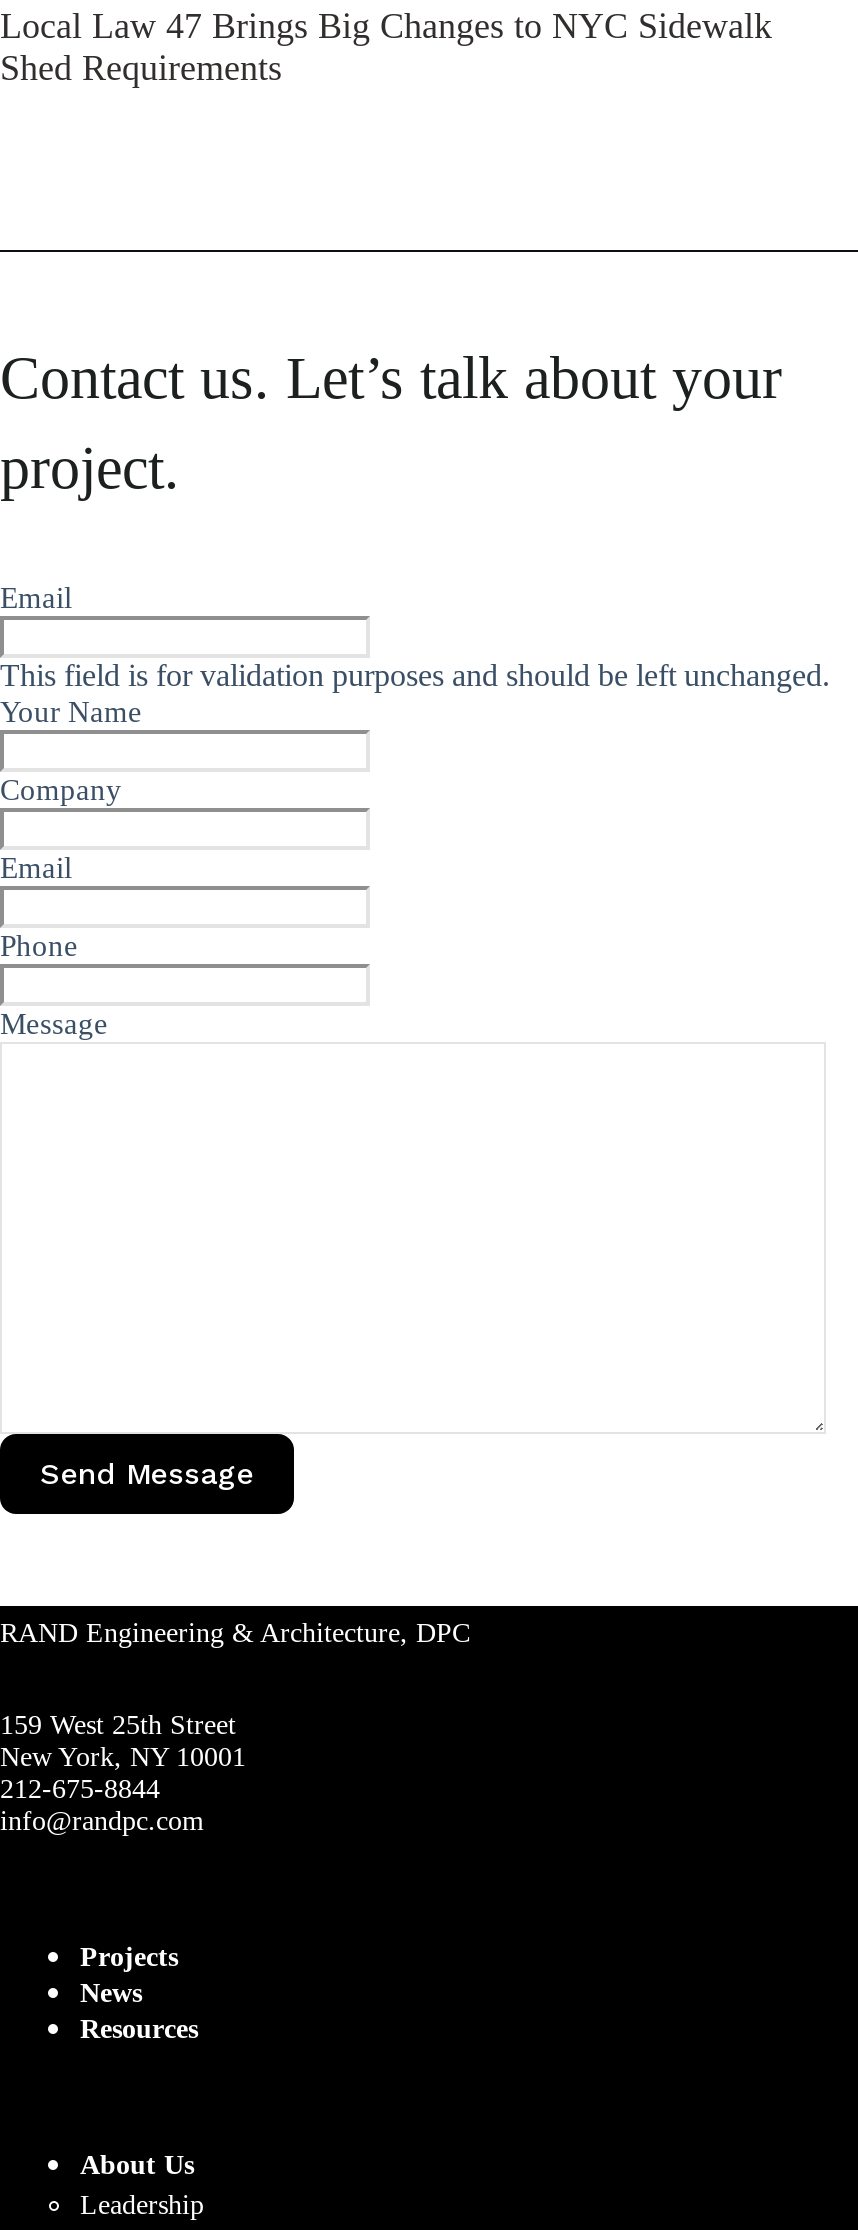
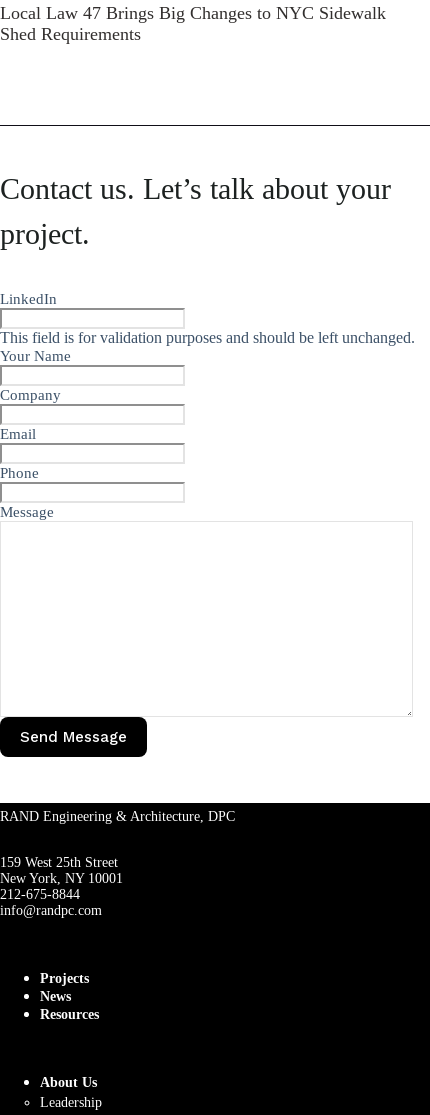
- Email
+ LinkedIn
